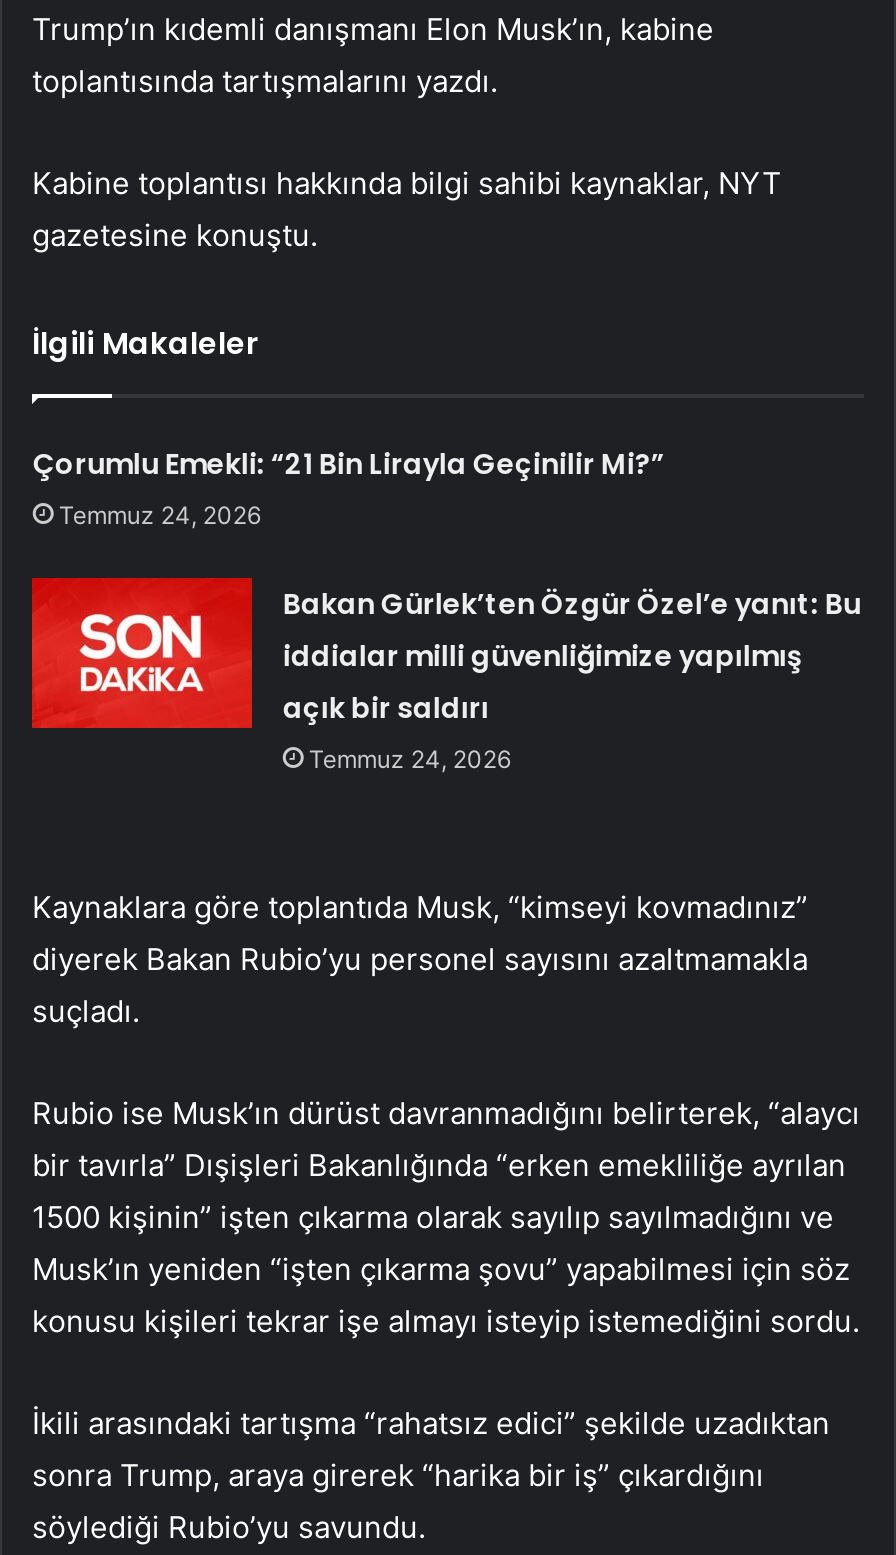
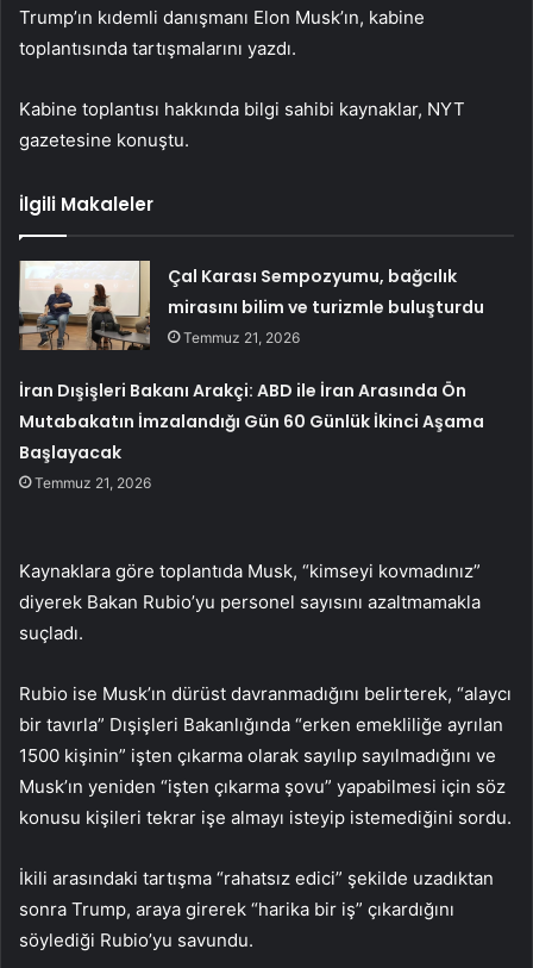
- Çorumlu Emekli: “21 Bin Lirayla Geçinilir Mi?”
- Temmuz 24, 2026
+ Çal Karası Sempozyumu, bağcılık
+ mirasını bilim ve turizmle buluşturdu
+ Temmuz 21, 2026

- Bakan Gürlek’ten Özgür Özel’e yanıt: Bu
- iddialar milli güvenliğimize yapılmış
- açık bir saldırı
- Temmuz 24, 2026
+ İran Dışişleri Bakanı Arakçi: ABD ile İran Arasında Ön
+ Mutabakatın İmzalandığı Gün 60 Günlük İkinci Aşama
+ Başlayacak
+ Temmuz 21, 2026
